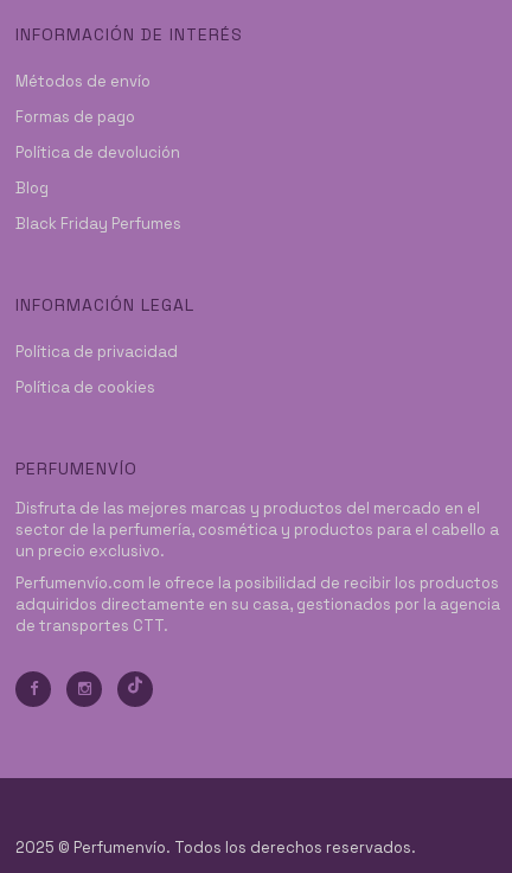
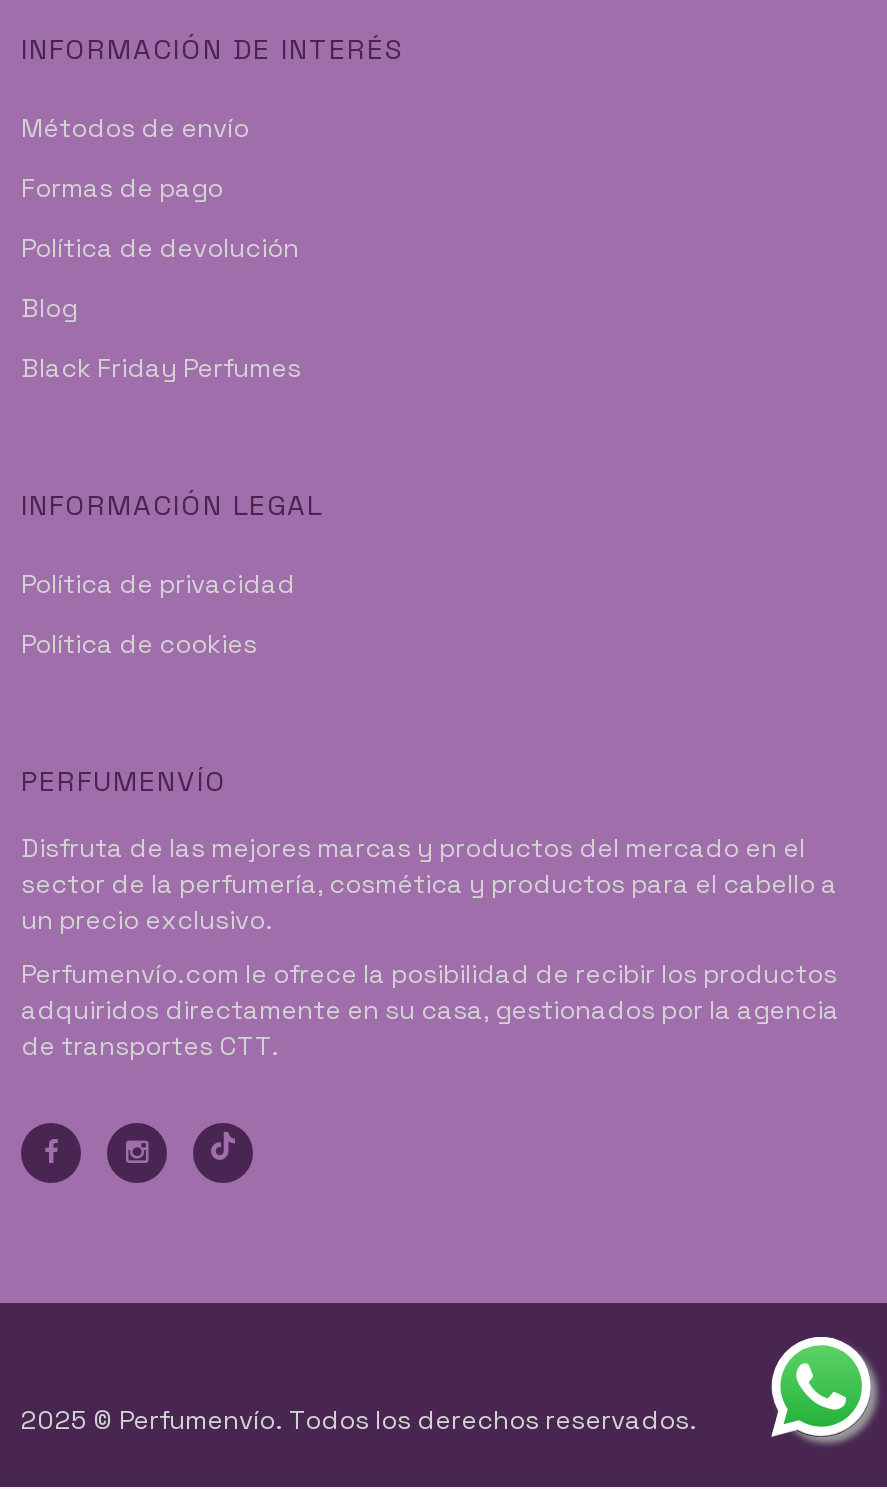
+ [image]
